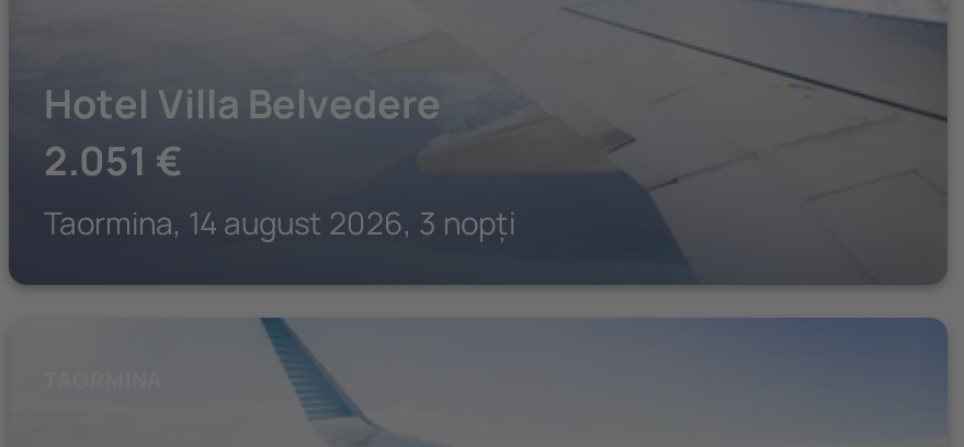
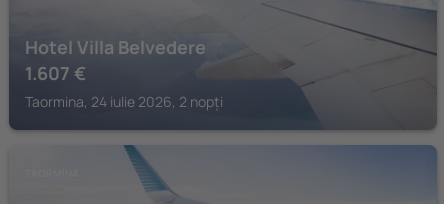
- 2.051 €
+ 1.607 €

- Taormina, 14 august 2026, 3 nopți
+ Taormina, 24 iulie 2026, 2 nopți
